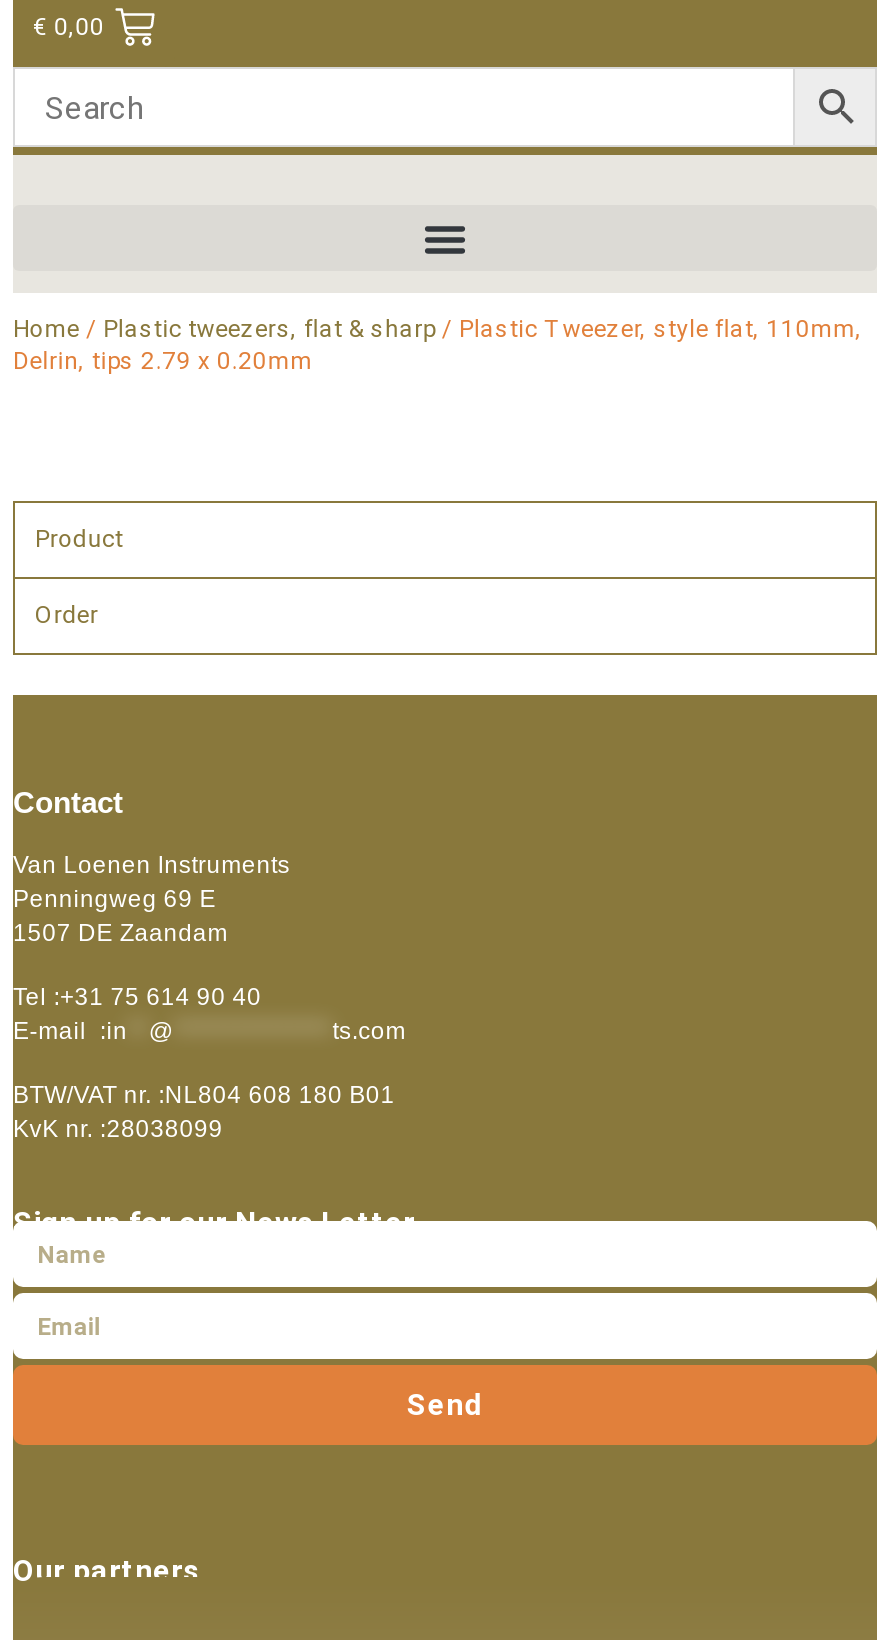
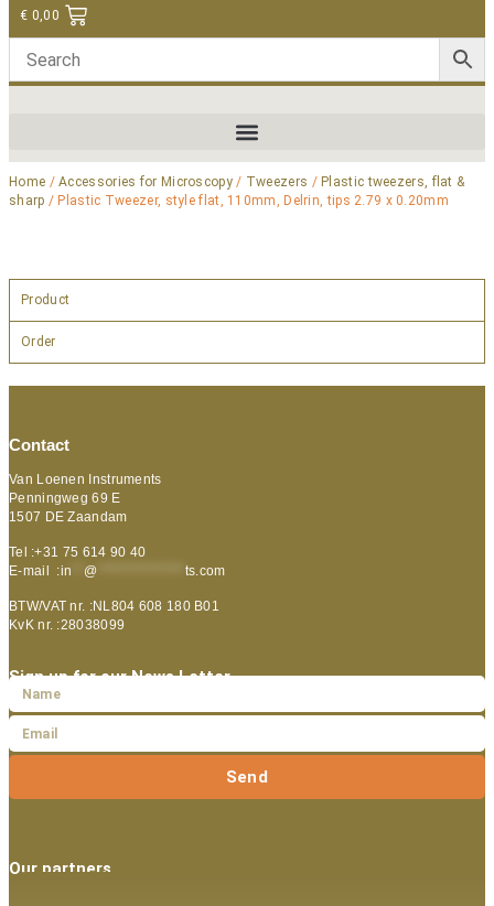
- Home / Plastic tweezers, flat & sharp / Plastic Tweezer, style flat, 110mm,
- Delrin, tips 2.79 x 0.20mm
+ Home / Accessories for Microscopy / Tweezers / Plastic tweezers, flat &
+ sharp / Plastic Tweezer, style flat, 110mm, Delrin, tips 2.79 x 0.20mm
